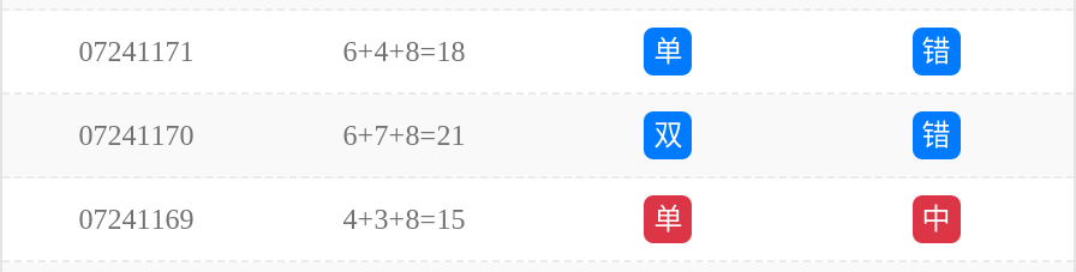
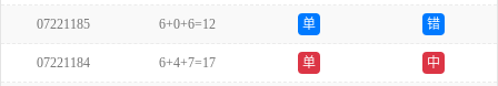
- 07241171
+ 07221185

- 6+4+8=18
+ 6+0+6=12

- 07241170
- 6+7+8=21
- 双
- 错
- 07241169
- 4+3+8=15
+ 07221184
+ 6+4+7=17
